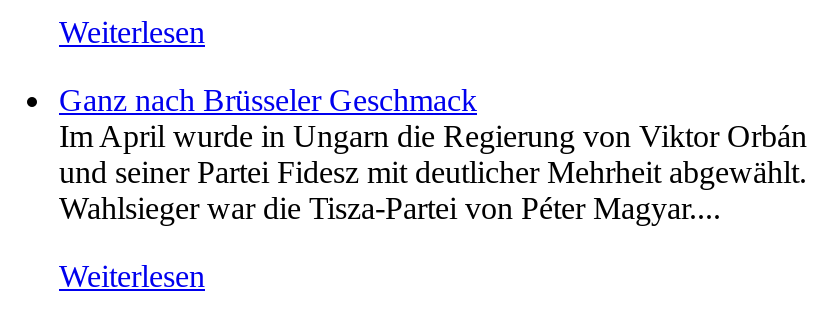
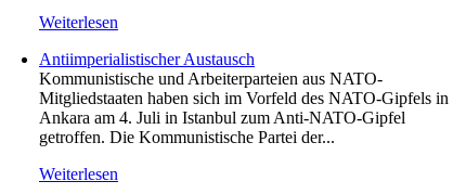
- Ganz nach Brüsseler Geschmack
- Im April wurde in Ungarn die Regierung von Viktor Orbán
- und seiner Partei Fidesz mit deutlicher Mehrheit abgewählt.
- Wahlsieger war die Tisza-Partei von Péter Magyar....
+ Antiimperialistischer Austausch
+ Kommunistische und Arbeiterparteien aus NATO-
+ Mitgliedstaaten haben sich im Vorfeld des NATO-Gipfels in
+ Ankara am 4. Juli in Istanbul zum Anti-NATO-Gipfel
+ getroffen. Die Kommunistische Partei der...
